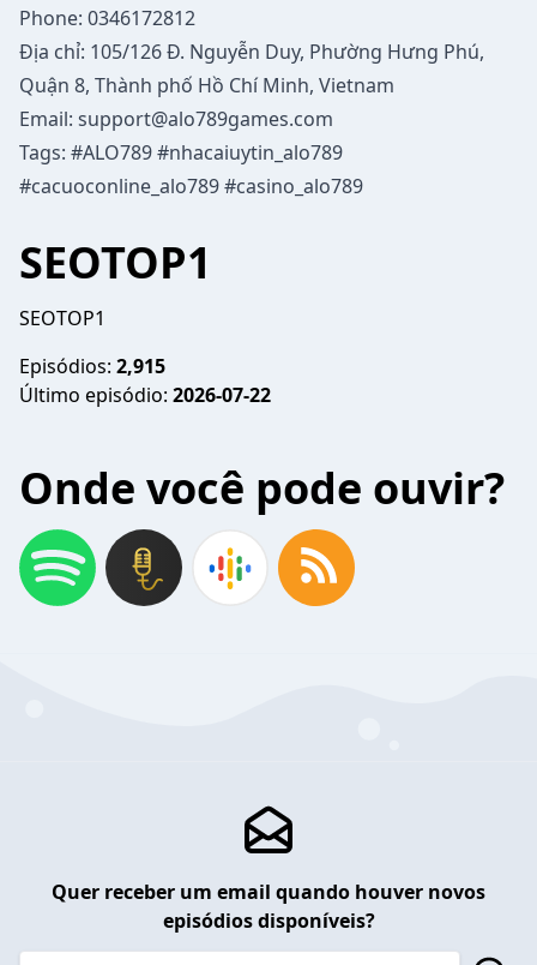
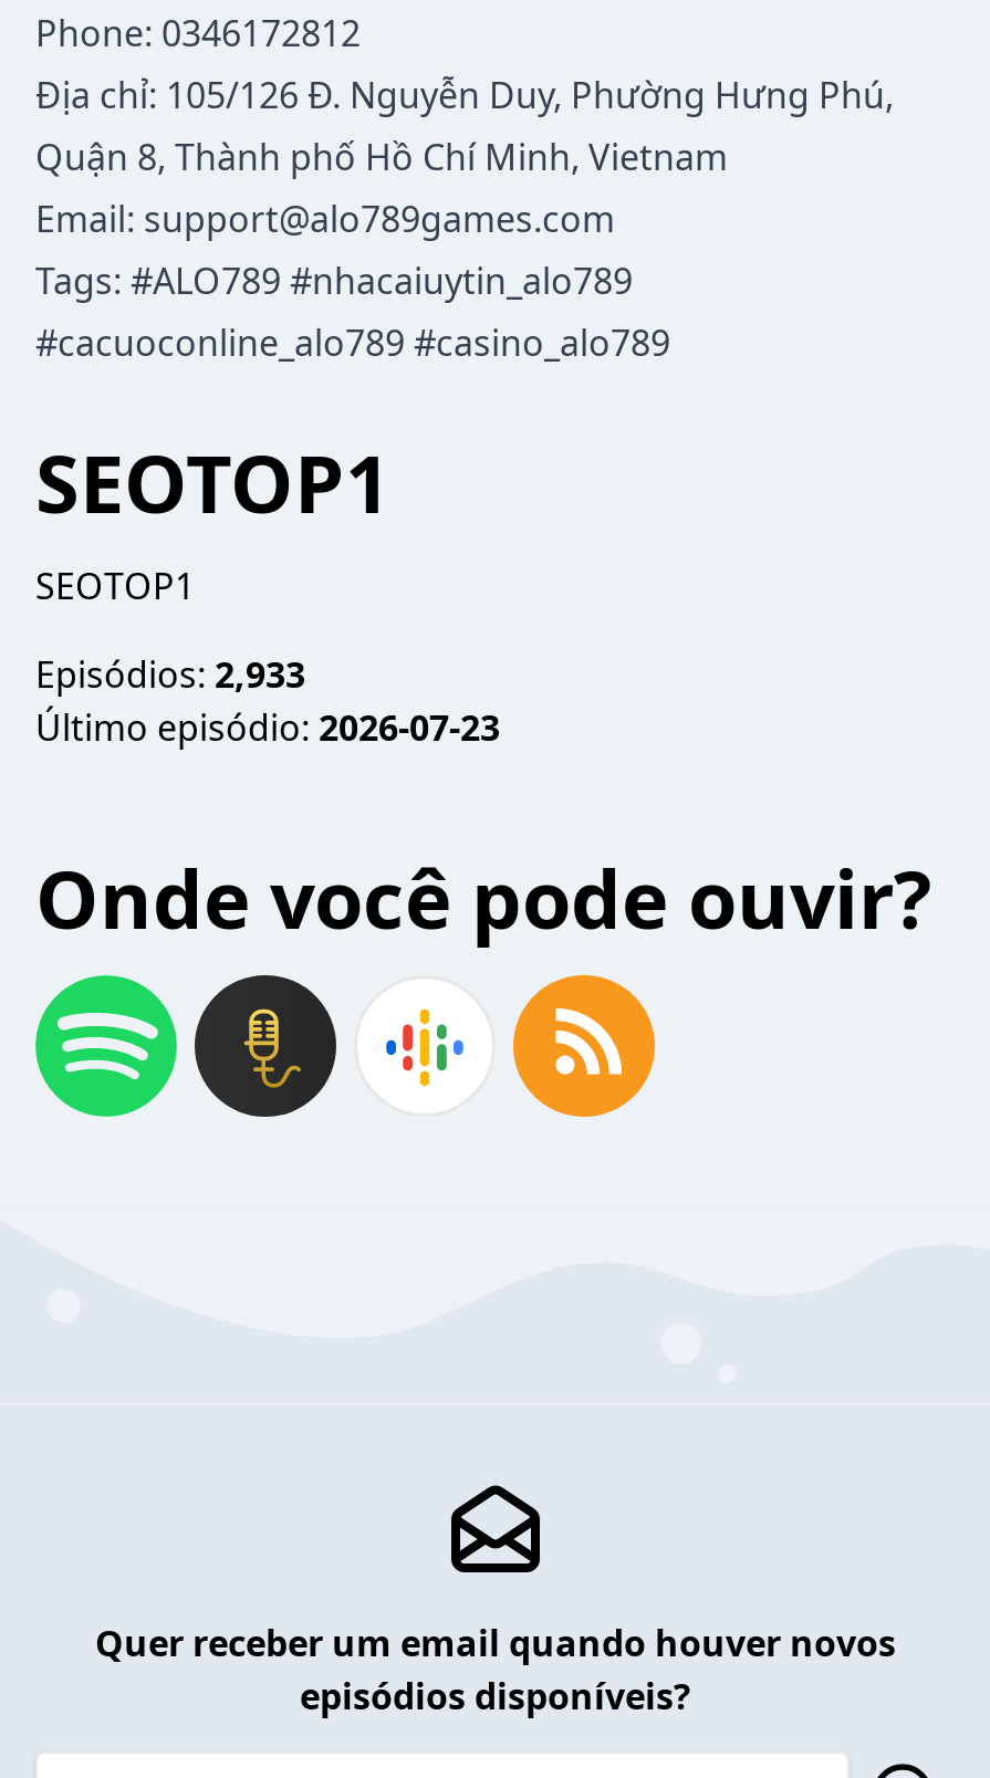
- Episódios: 2,915
+ Episódios: 2,933

- Último episódio: 2026-07-22
+ Último episódio: 2026-07-23
